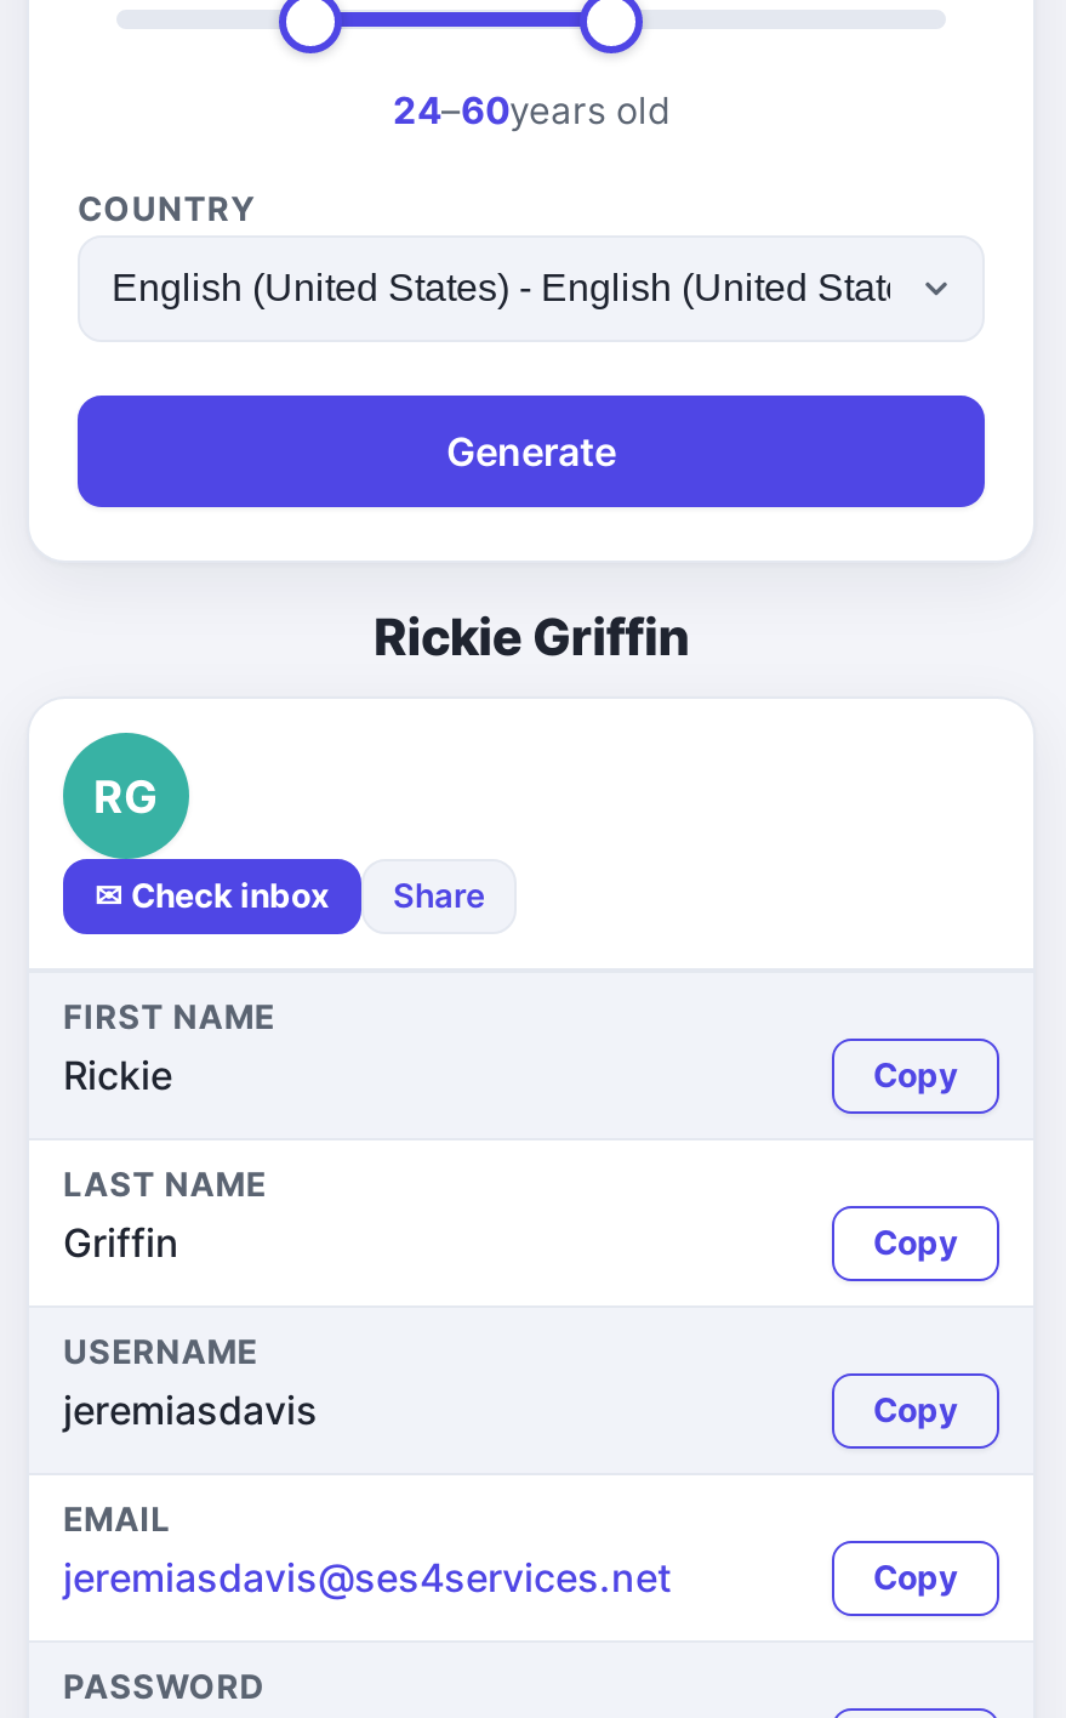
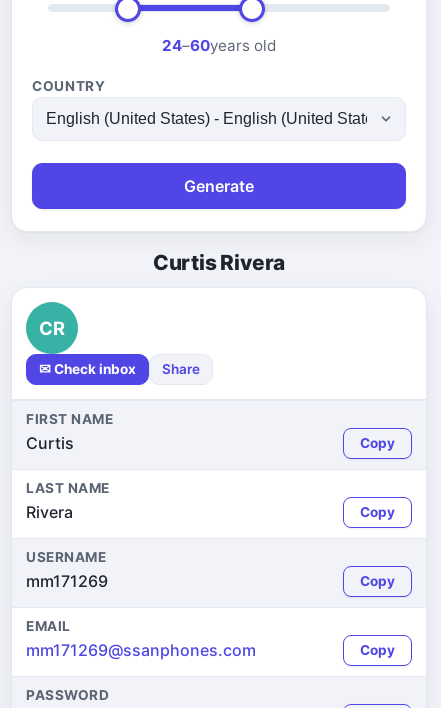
- Rickie Griffin
+ Curtis Rivera

- RG
+ CR

- Rickie
+ Curtis

- Griffin
+ Rivera

- jeremiasdavis
+ mm171269

- jeremiasdavis@ses4services.net
+ mm171269@ssanphones.com
